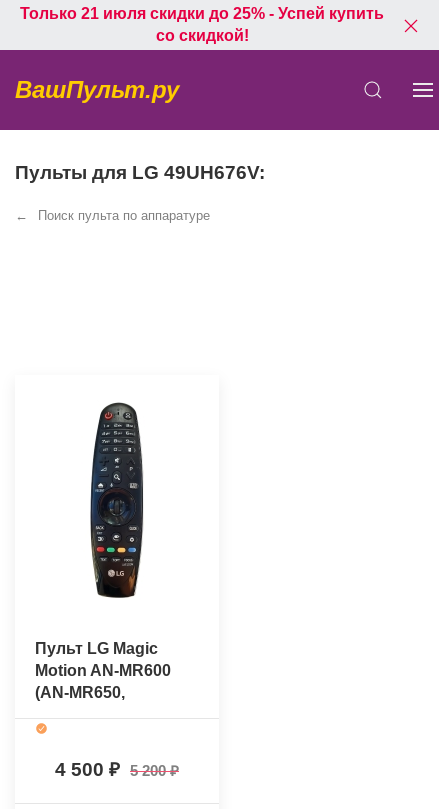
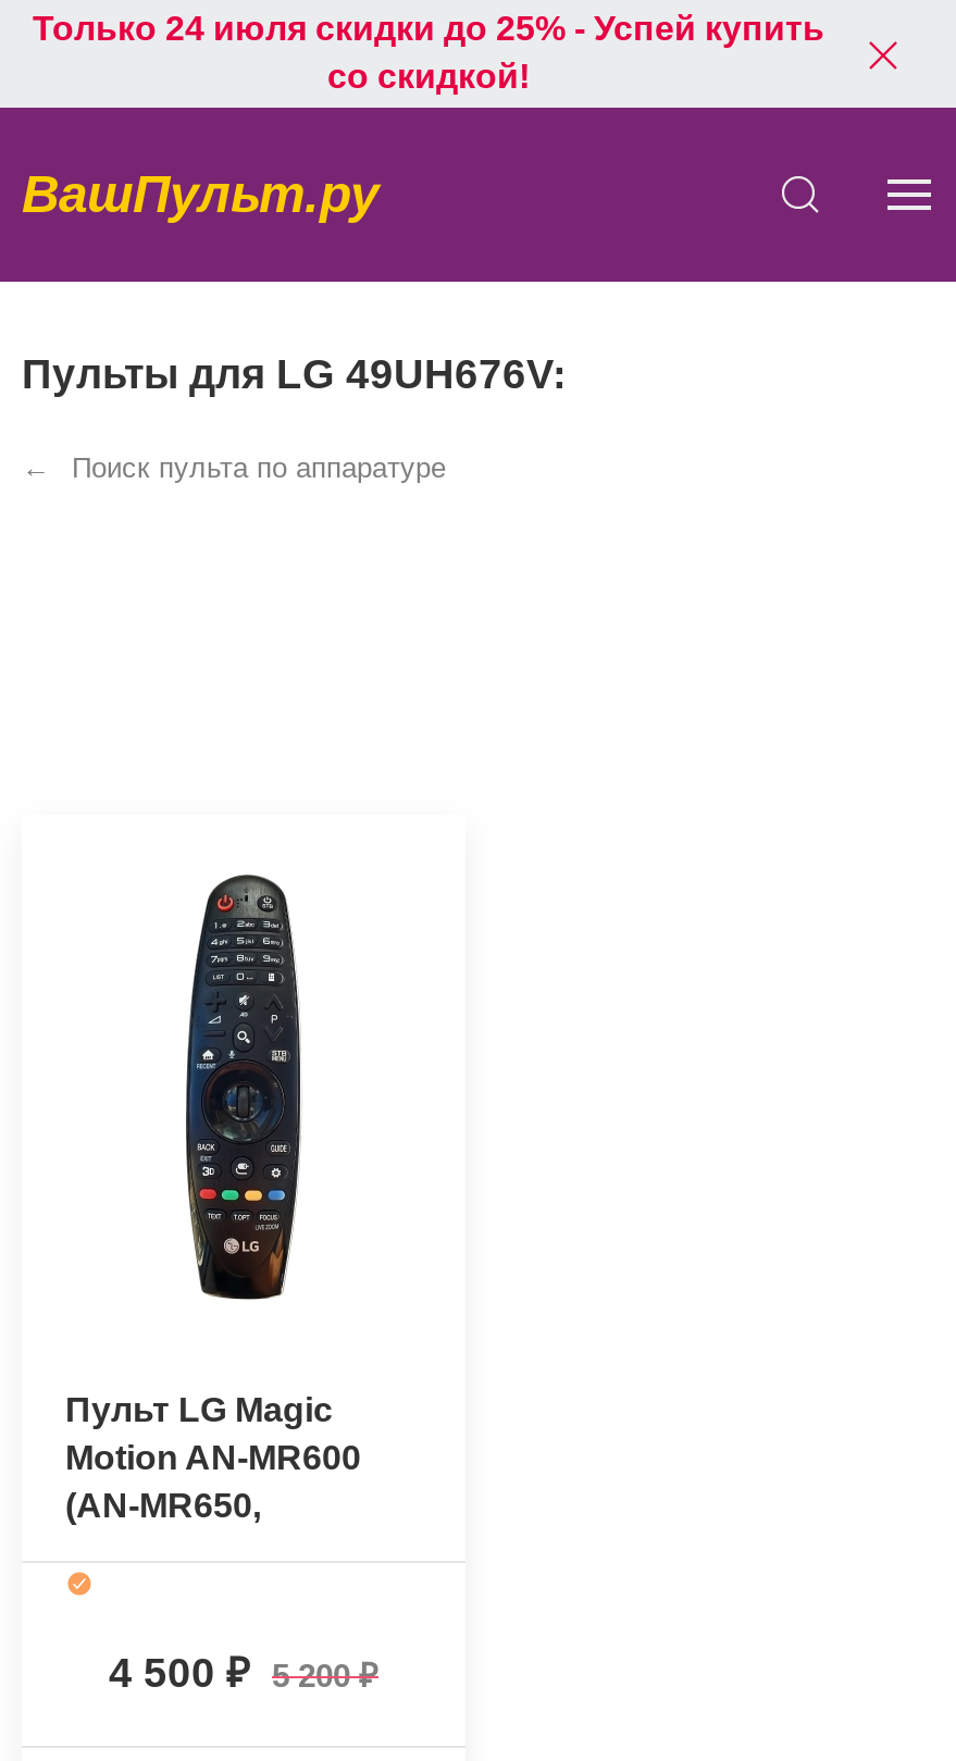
- Только 21 июля скидки до 25% - Успей купить
+ Только 24 июля скидки до 25% - Успей купить
